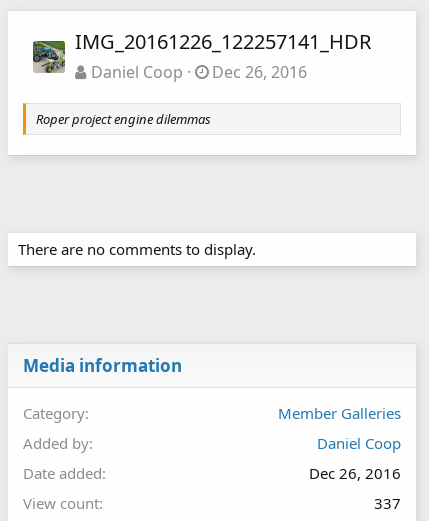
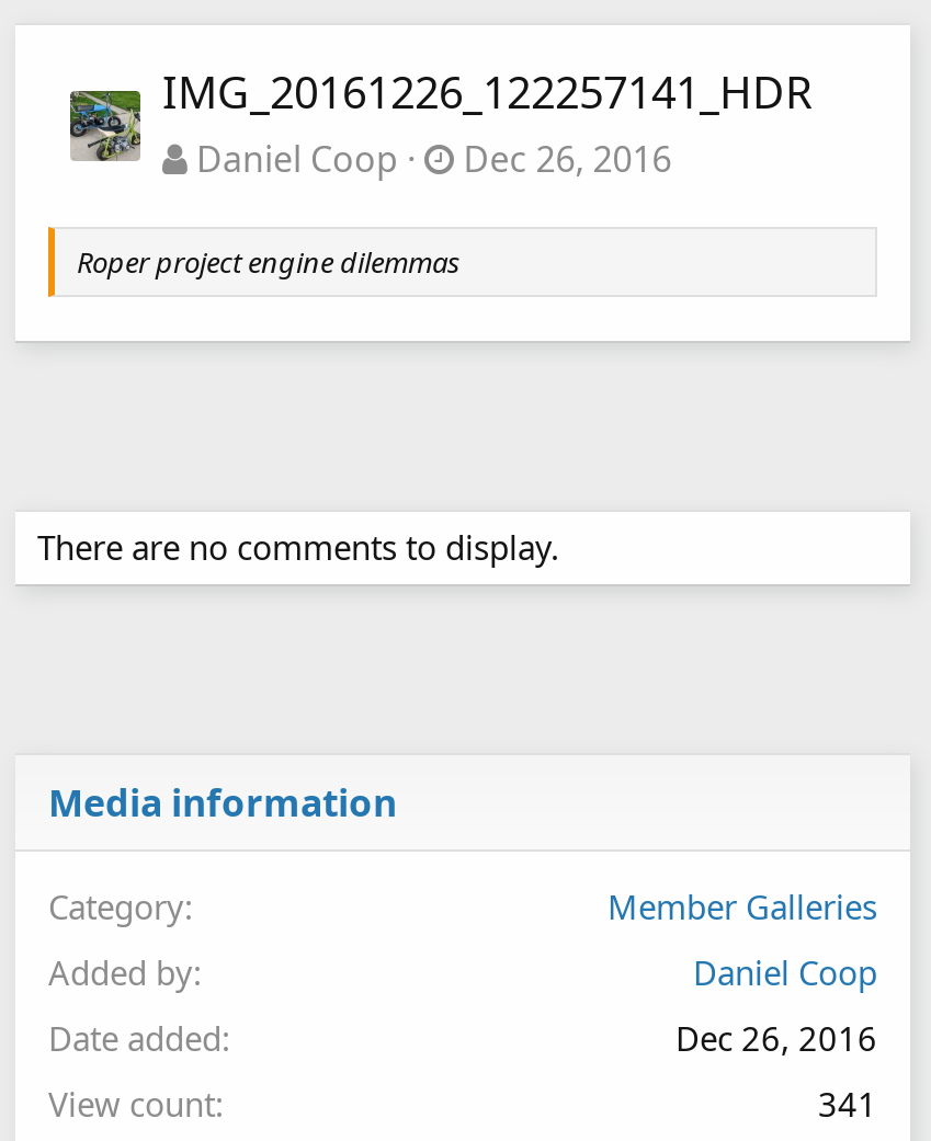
- 337
+ 341
